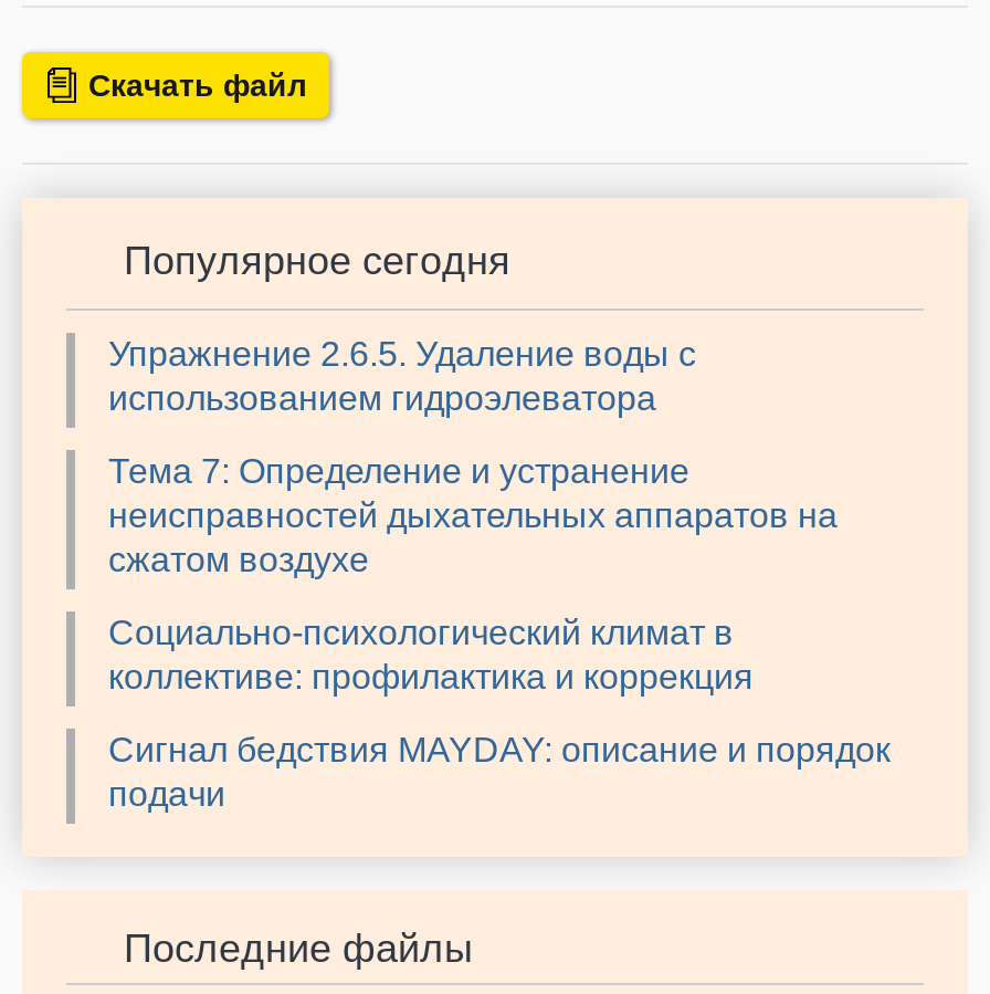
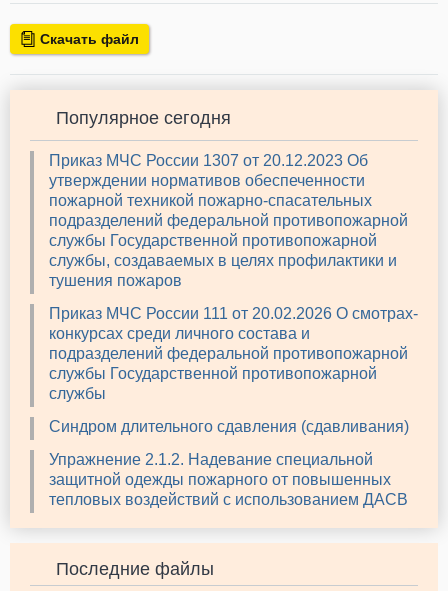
- Упражнение 2.6.5. Удаление воды с
- использованием гидроэлеватора
+ Приказ МЧС России 1307 от 20.12.2023 Об
+ утверждении нормативов обеспеченности
+ пожарной техникой пожарно-спасательных
+ подразделений федеральной противопожарной
+ службы Государственной противопожарной
+ службы, создаваемых в целях профилактики и
+ тушения пожаров

- Тема 7: Определение и устранение
- неисправностей дыхательных аппаратов на
- сжатом воздухе
+ Приказ МЧС России 111 от 20.02.2026 О смотрах-
+ конкурсах среди личного состава и
+ подразделений федеральной противопожарной
+ службы Государственной противопожарной
+ службы

- Социально-психологический климат в
- коллективе: профилактика и коррекция
+ Синдром длительного сдавления (сдавливания)

- Сигнал бедствия MAYDAY: описание и порядок
- подачи
+ Упражнение 2.1.2. Надевание специальной
+ защитной одежды пожарного от повышенных
+ тепловых воздействий с использованием ДАСВ
